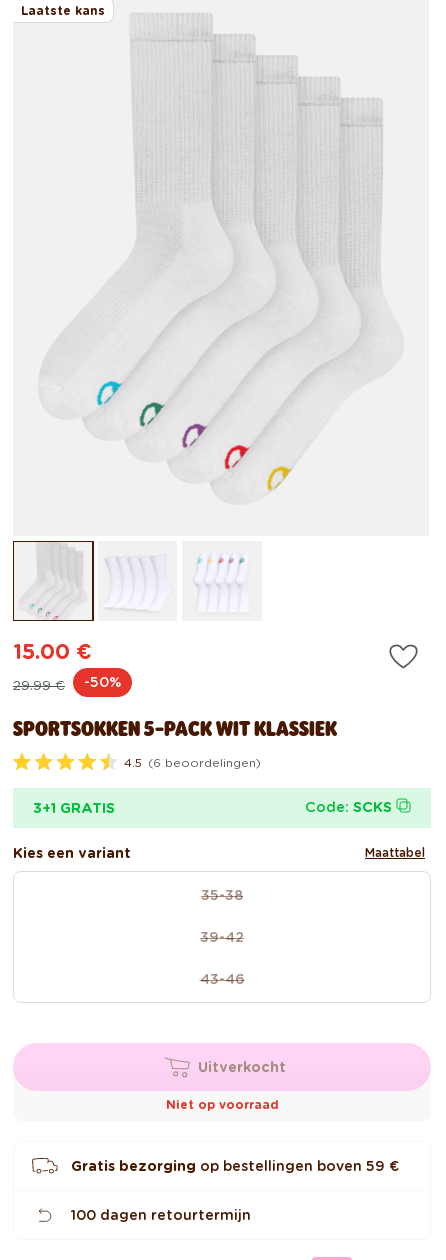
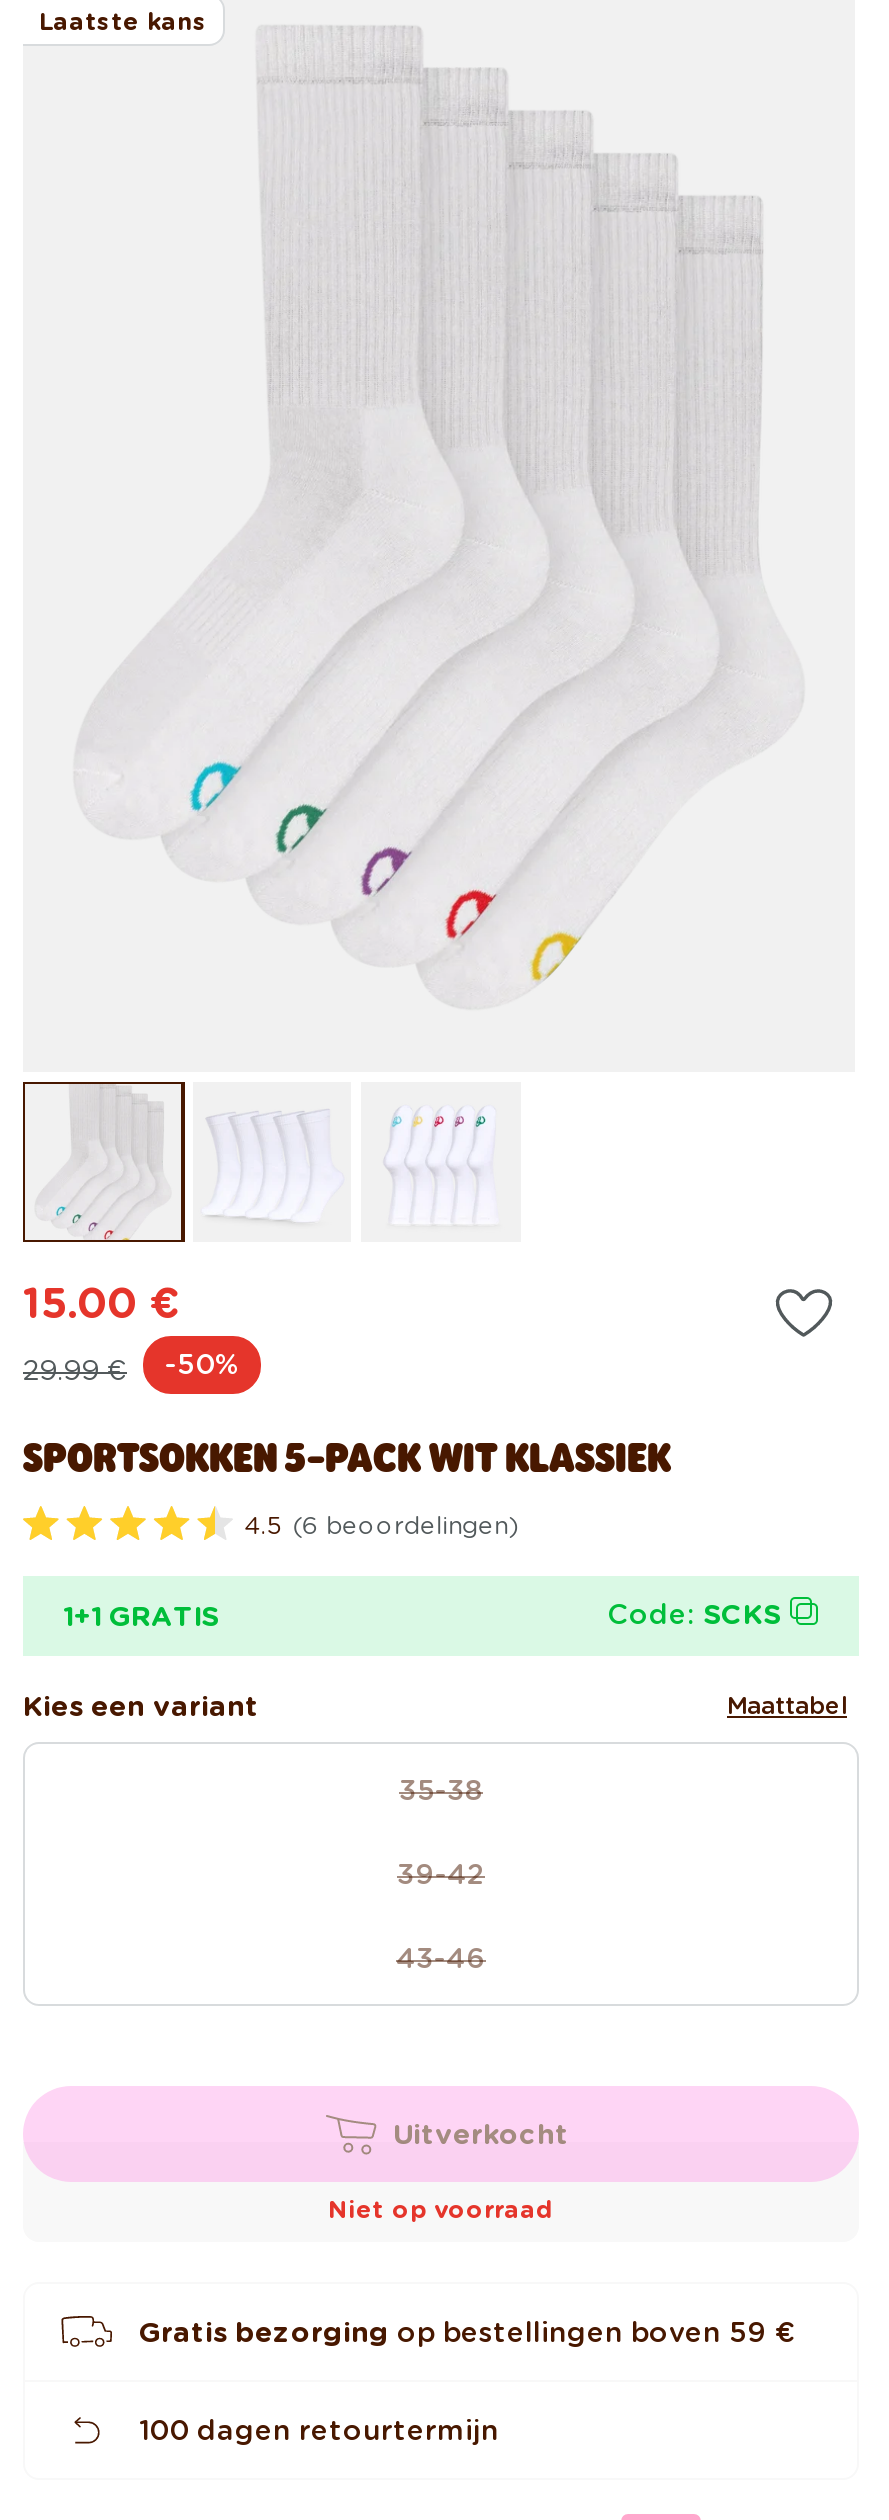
- 3+1 GRATIS
+ 1+1 GRATIS
